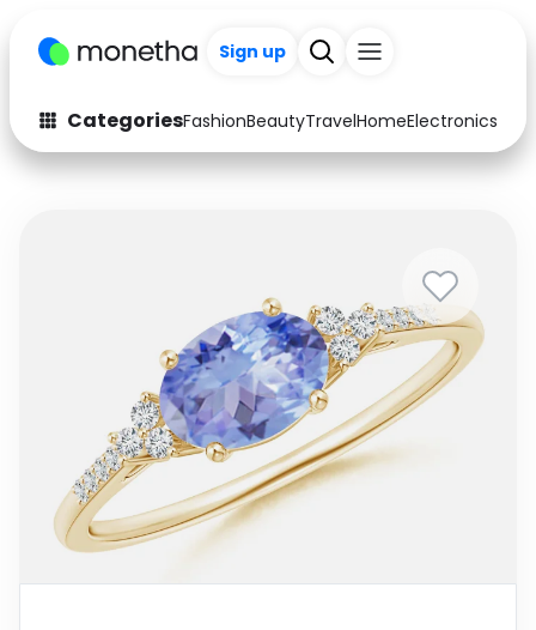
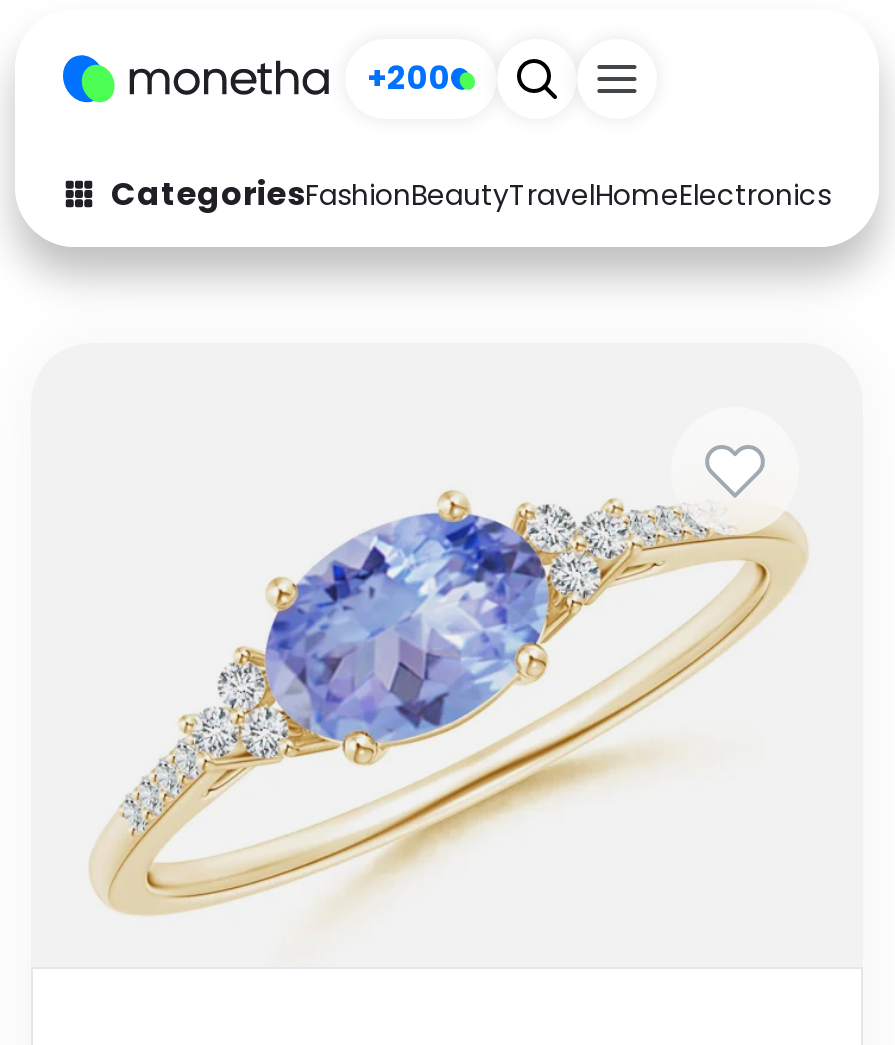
- Sign up
+ +200
